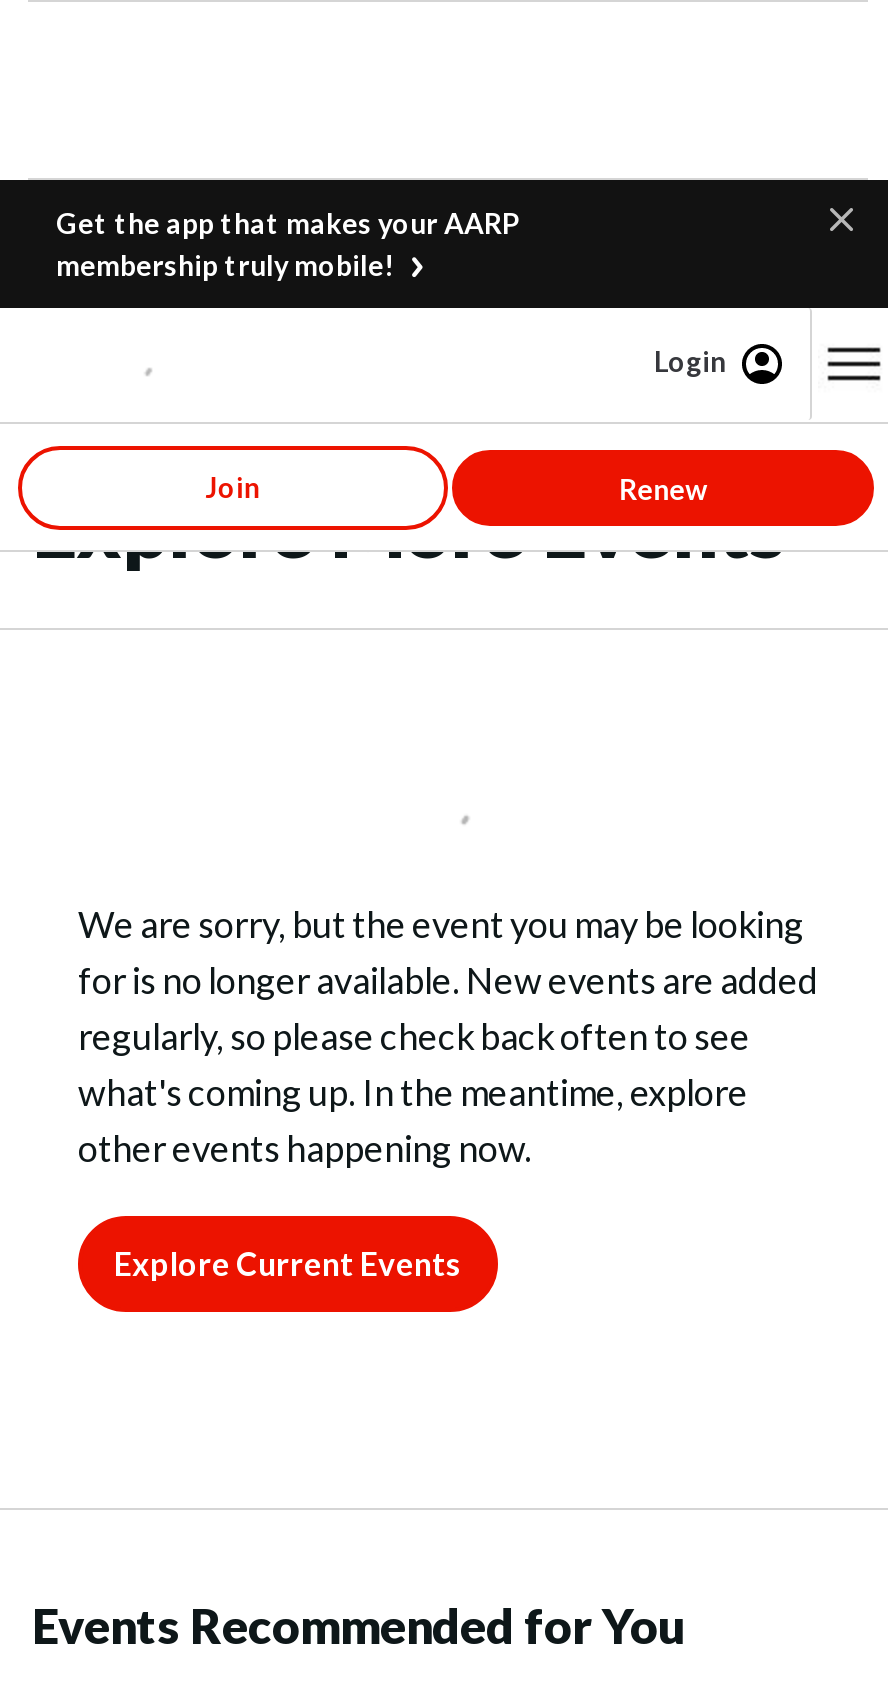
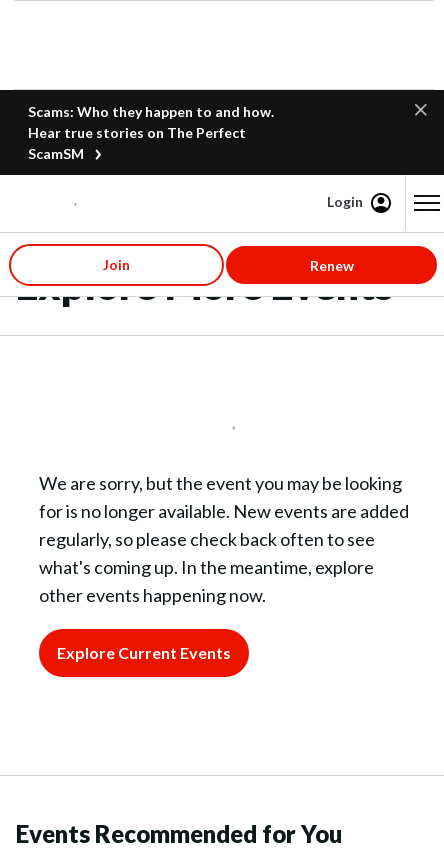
- Get the app that makes your AARP
- membership truly mobile!
+ Scams: Who they happen to and how.
+ Hear true stories on The Perfect
+ ScamSM
